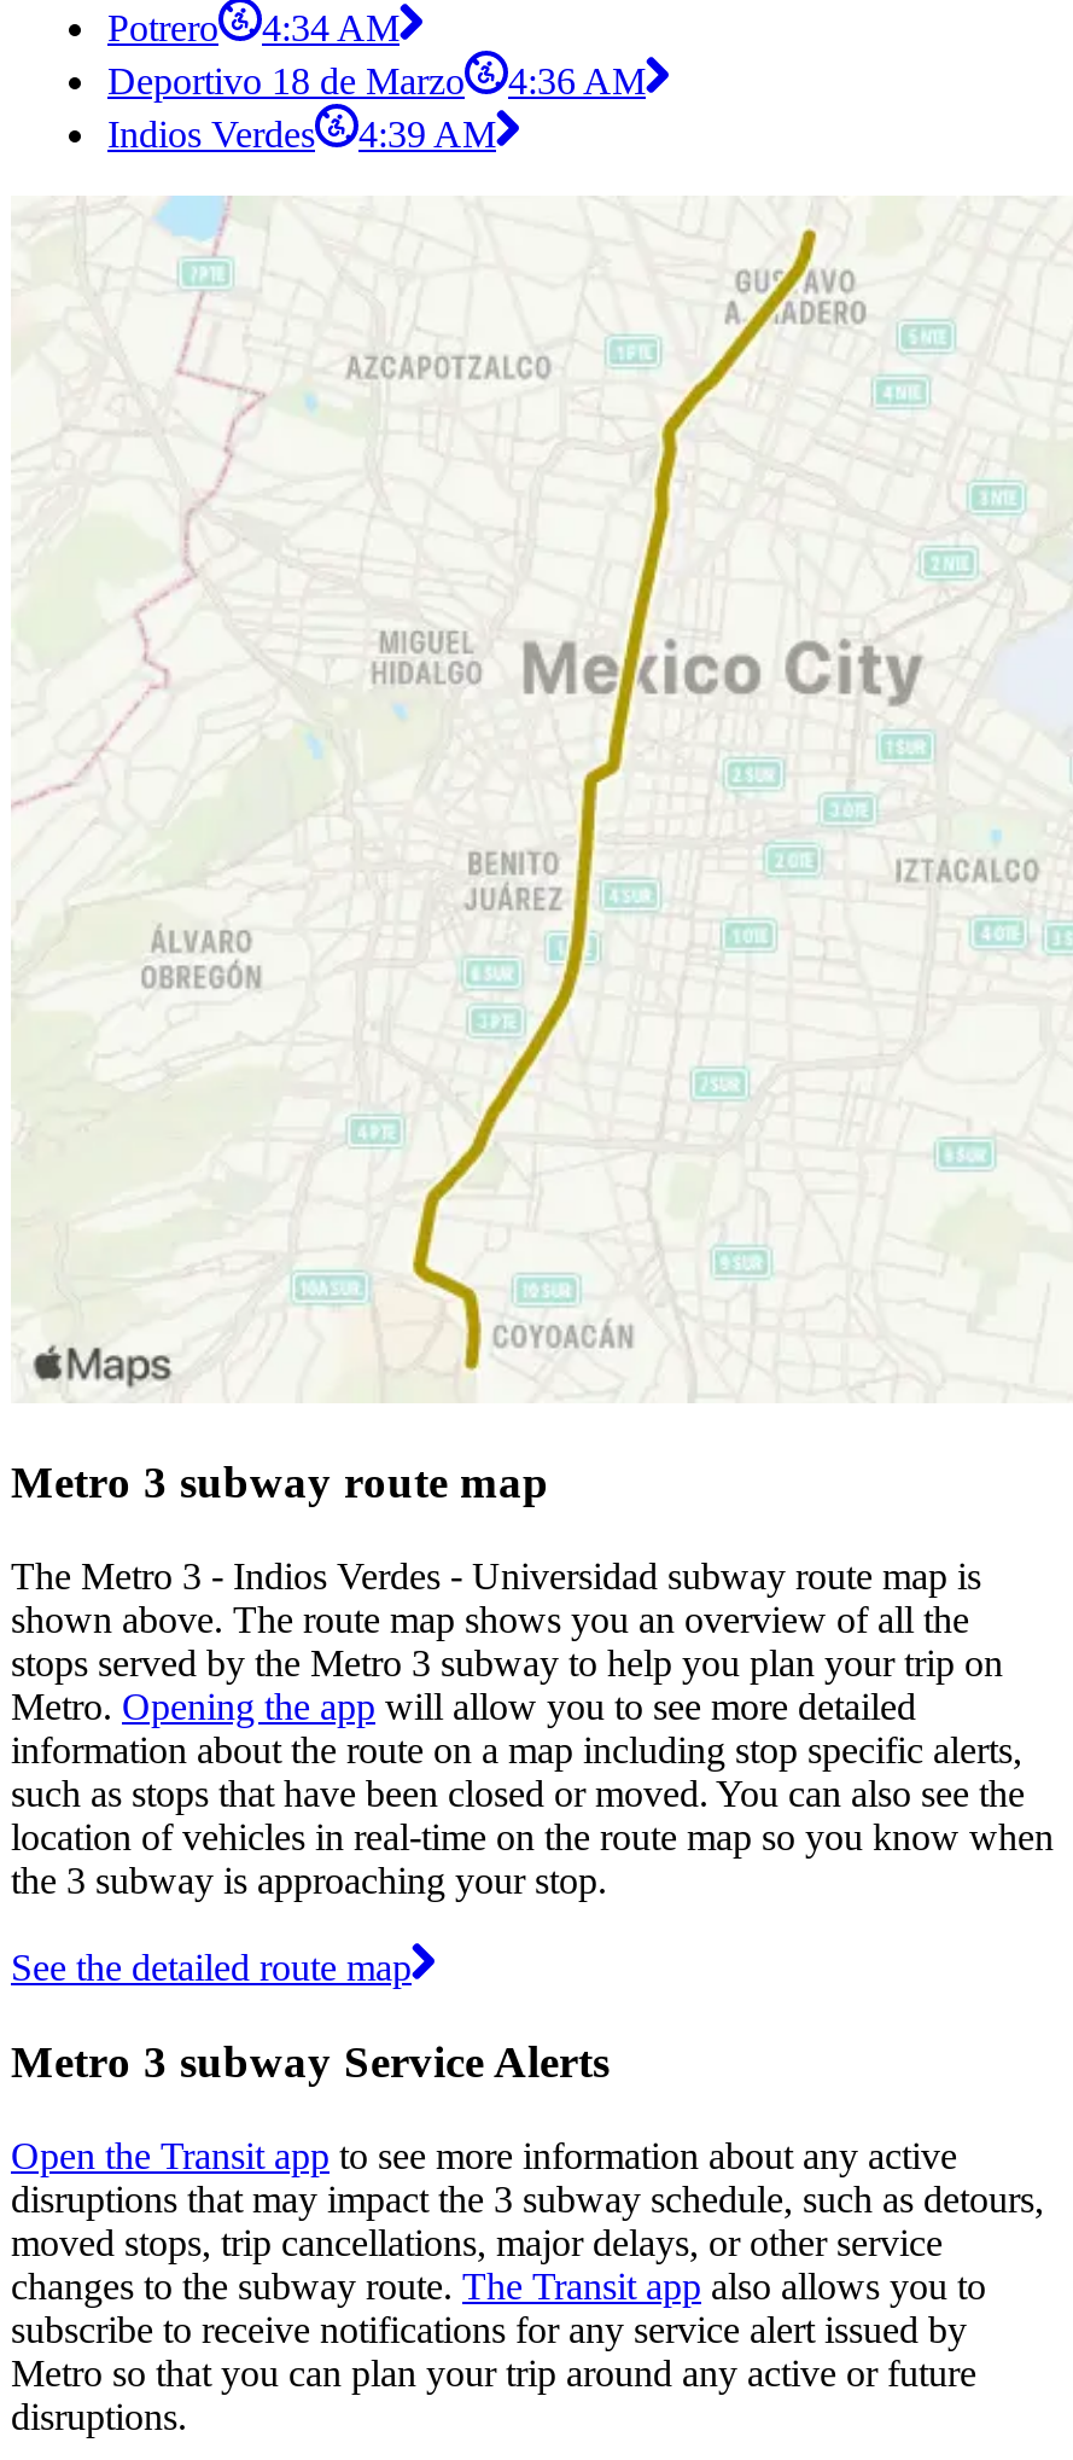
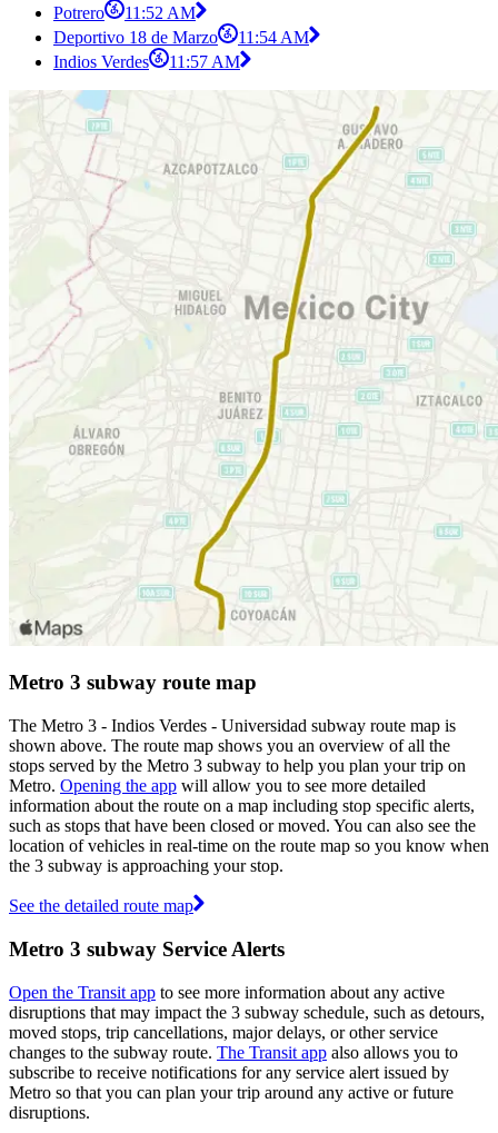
- Potrero 4:34 AM
+ Potrero 11:52 AM

- Deportivo 18 de Marzo 4:36 AM
+ Deportivo 18 de Marzo 11:54 AM

- Indios Verdes 4:39 AM
+ Indios Verdes 11:57 AM
